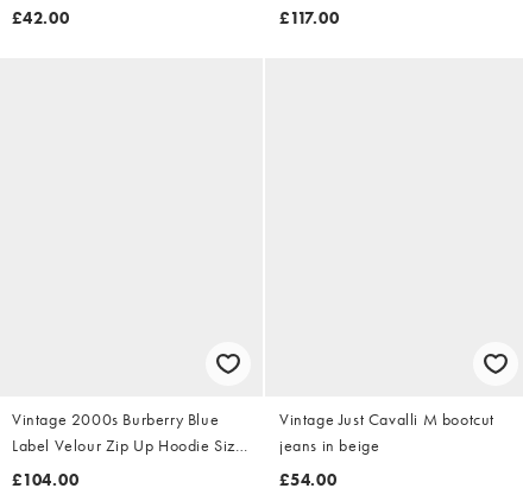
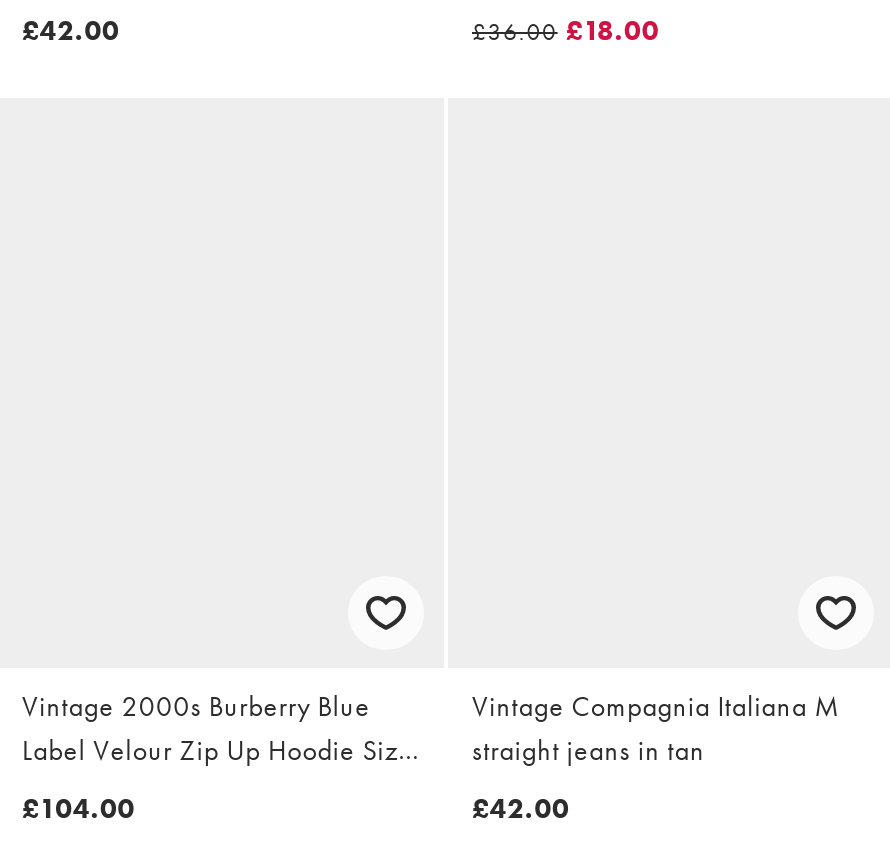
- £117.00
+ £36.00 £18.00

- Vintage Just Cavalli M bootcut
- jeans in beige
+ Vintage Compagnia Italiana M
+ straight jeans in tan

- £54.00
+ £42.00
